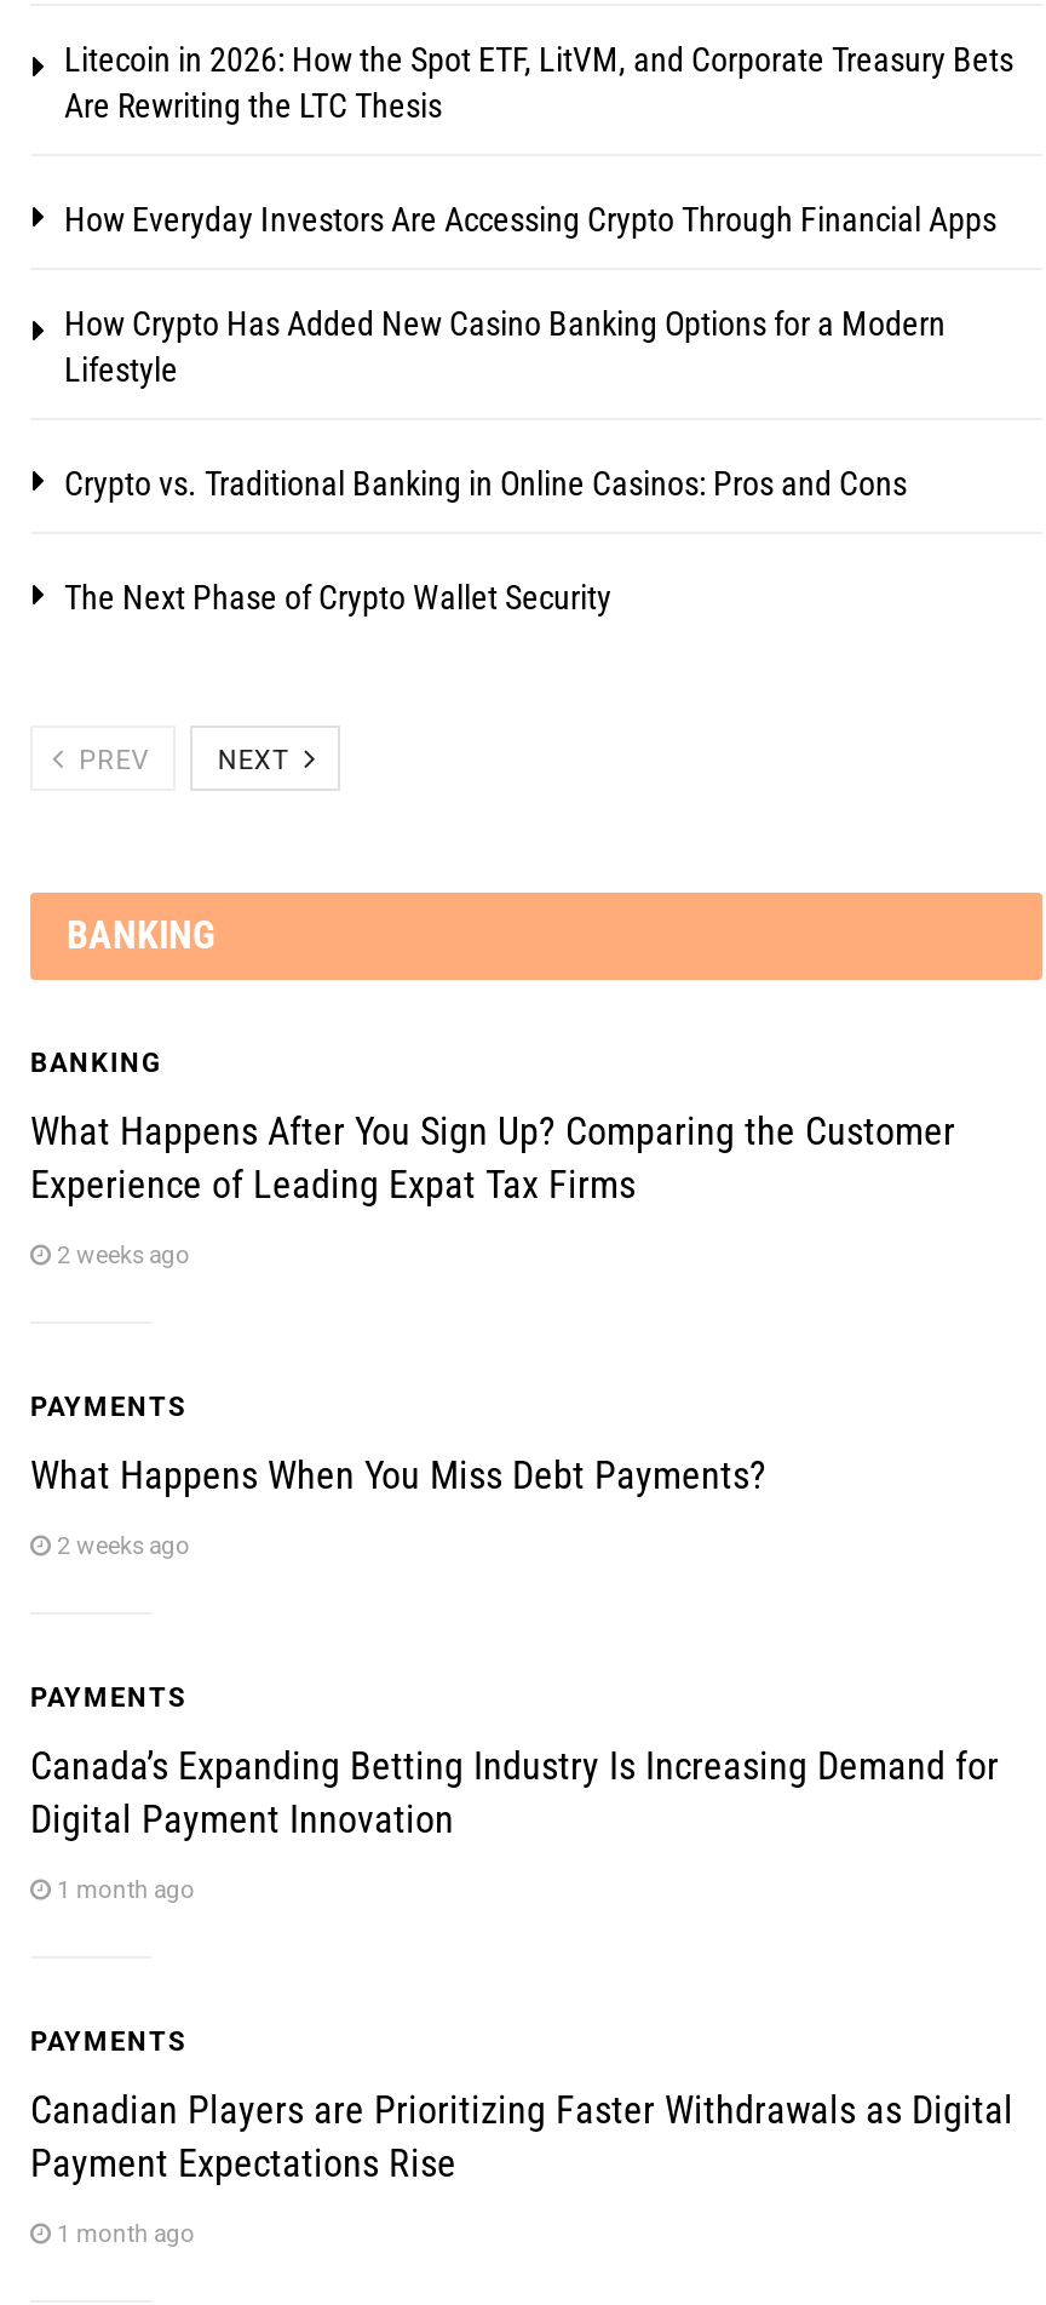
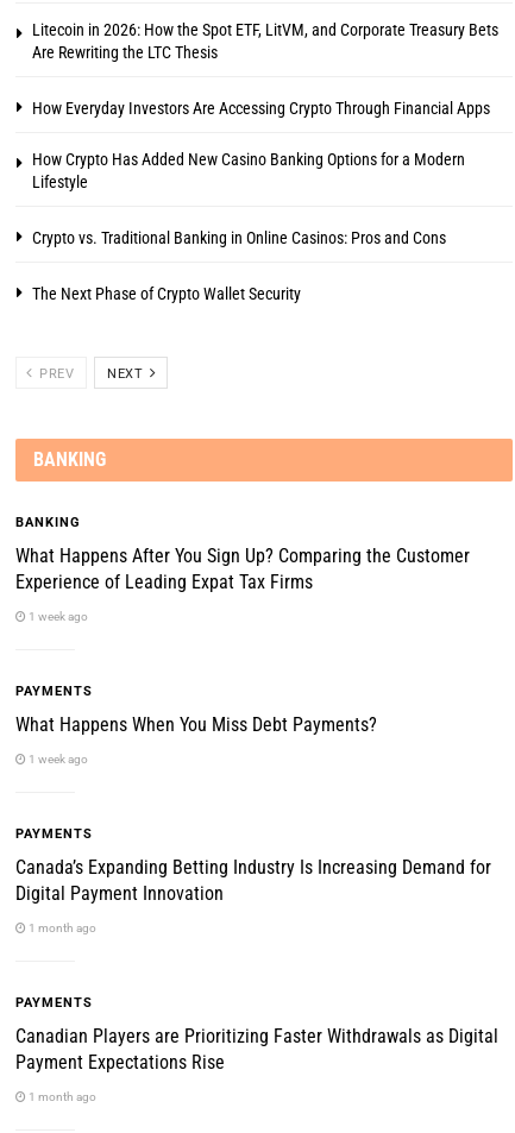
- 2 weeks ago
+ 1 week ago

- 2 weeks ago
+ 1 week ago
